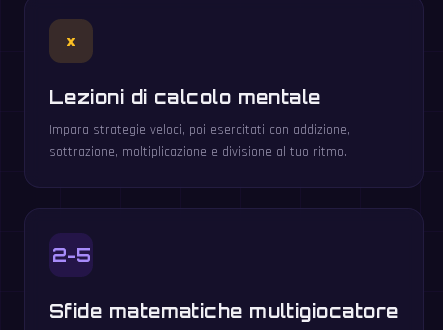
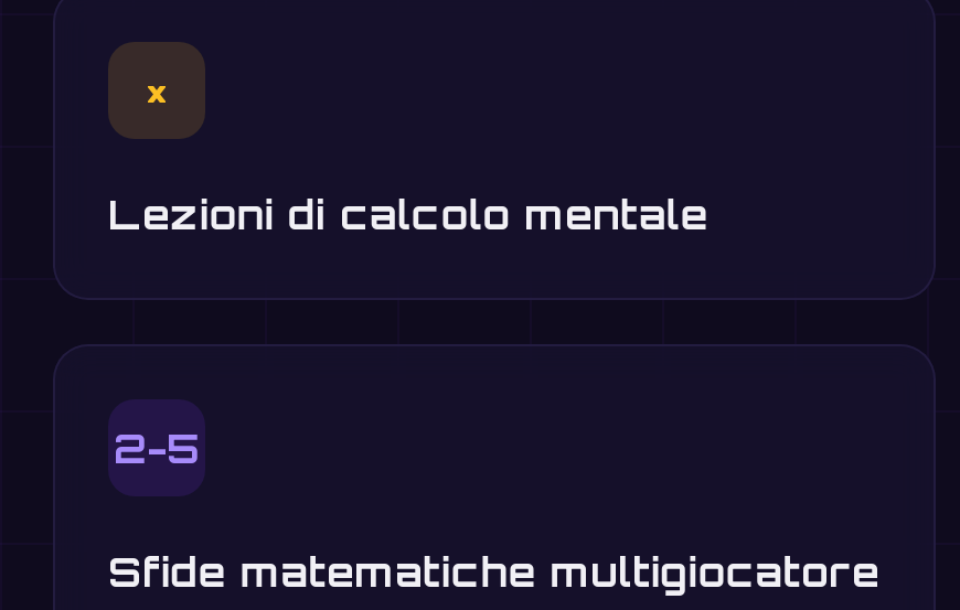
- Impara strategie veloci, poi esercitati con addizione,
- sottrazione, moltiplicazione e divisione al tuo ritmo.
